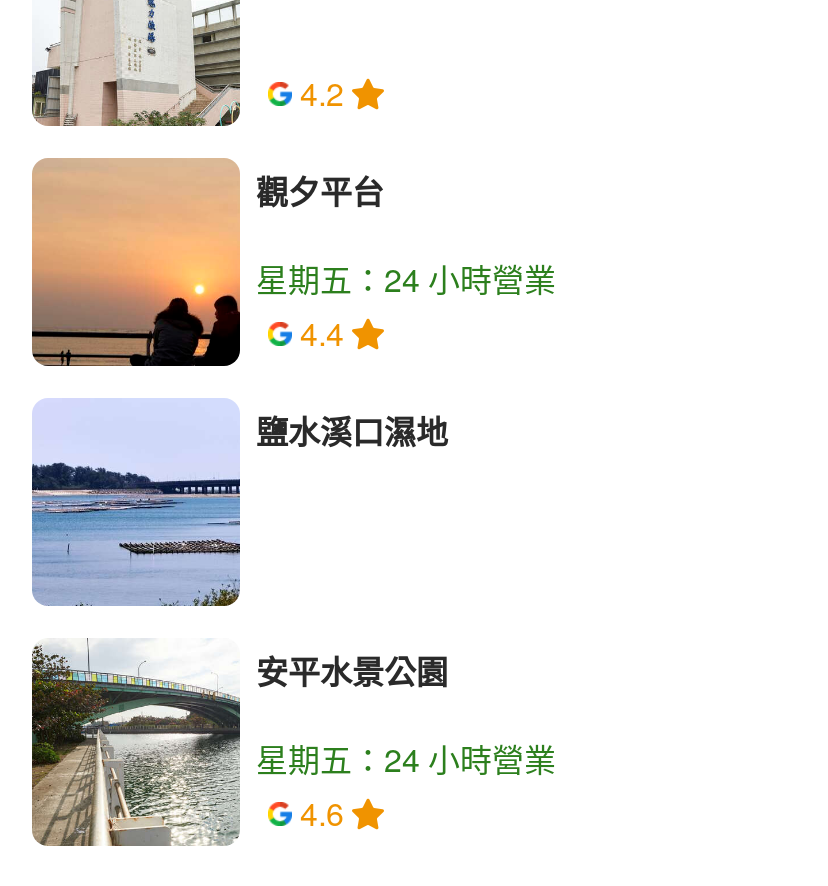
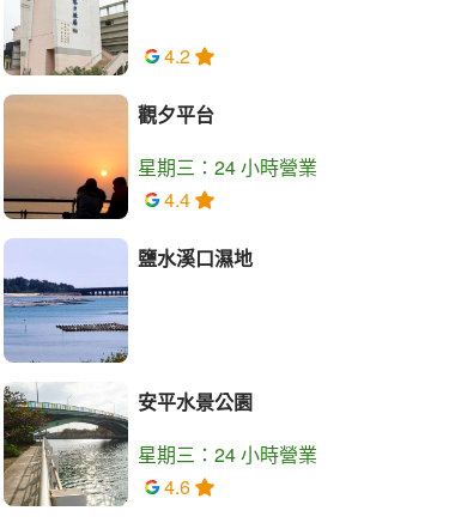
- 星期五：24 小時營業
+ 星期三：24 小時營業

- 星期五：24 小時營業
+ 星期三：24 小時營業
